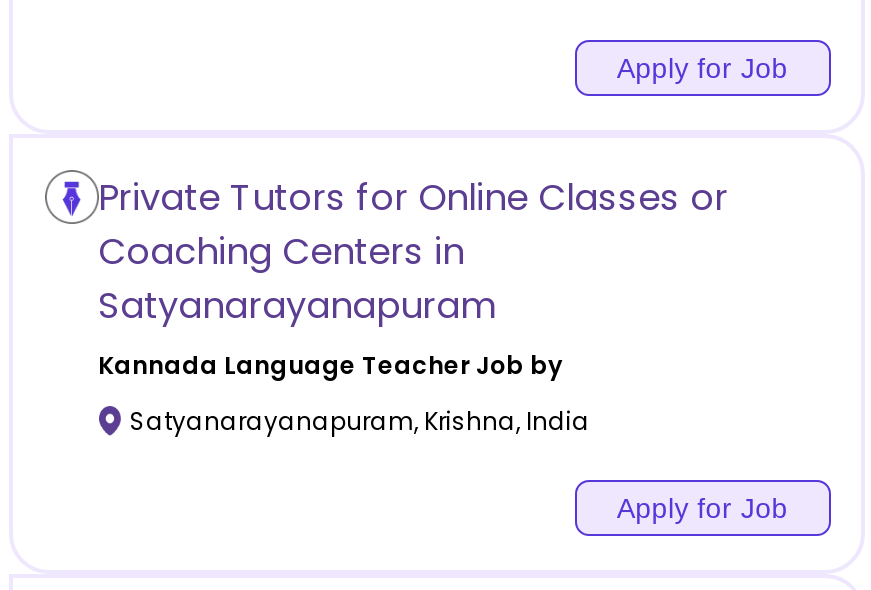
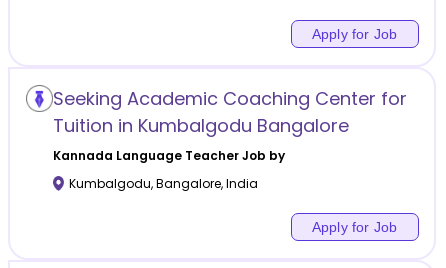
- Private Tutors for Online Classes or
- Coaching Centers in
- Satyanarayanapuram
+ Seeking Academic Coaching Center for
+ Tuition in Kumbalgodu Bangalore

- Satyanarayanapuram, Krishna, India
+ Kumbalgodu, Bangalore, India
